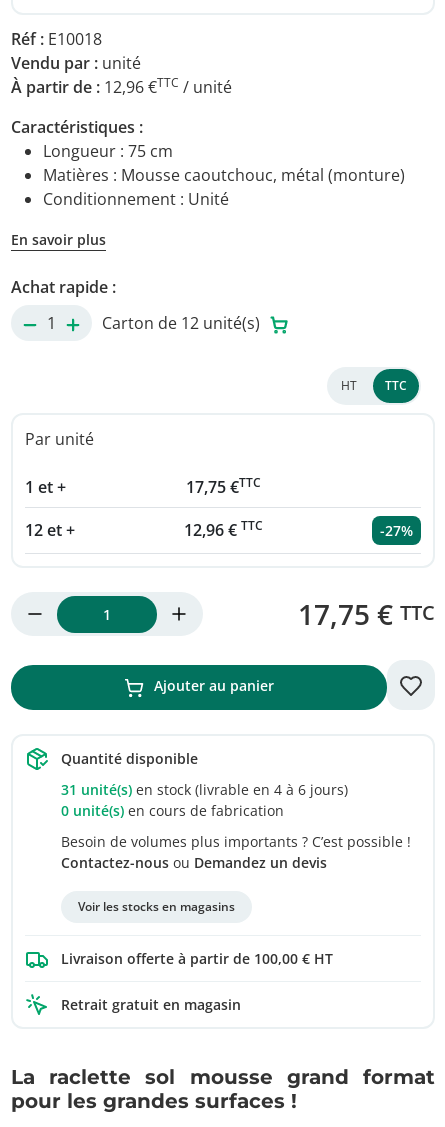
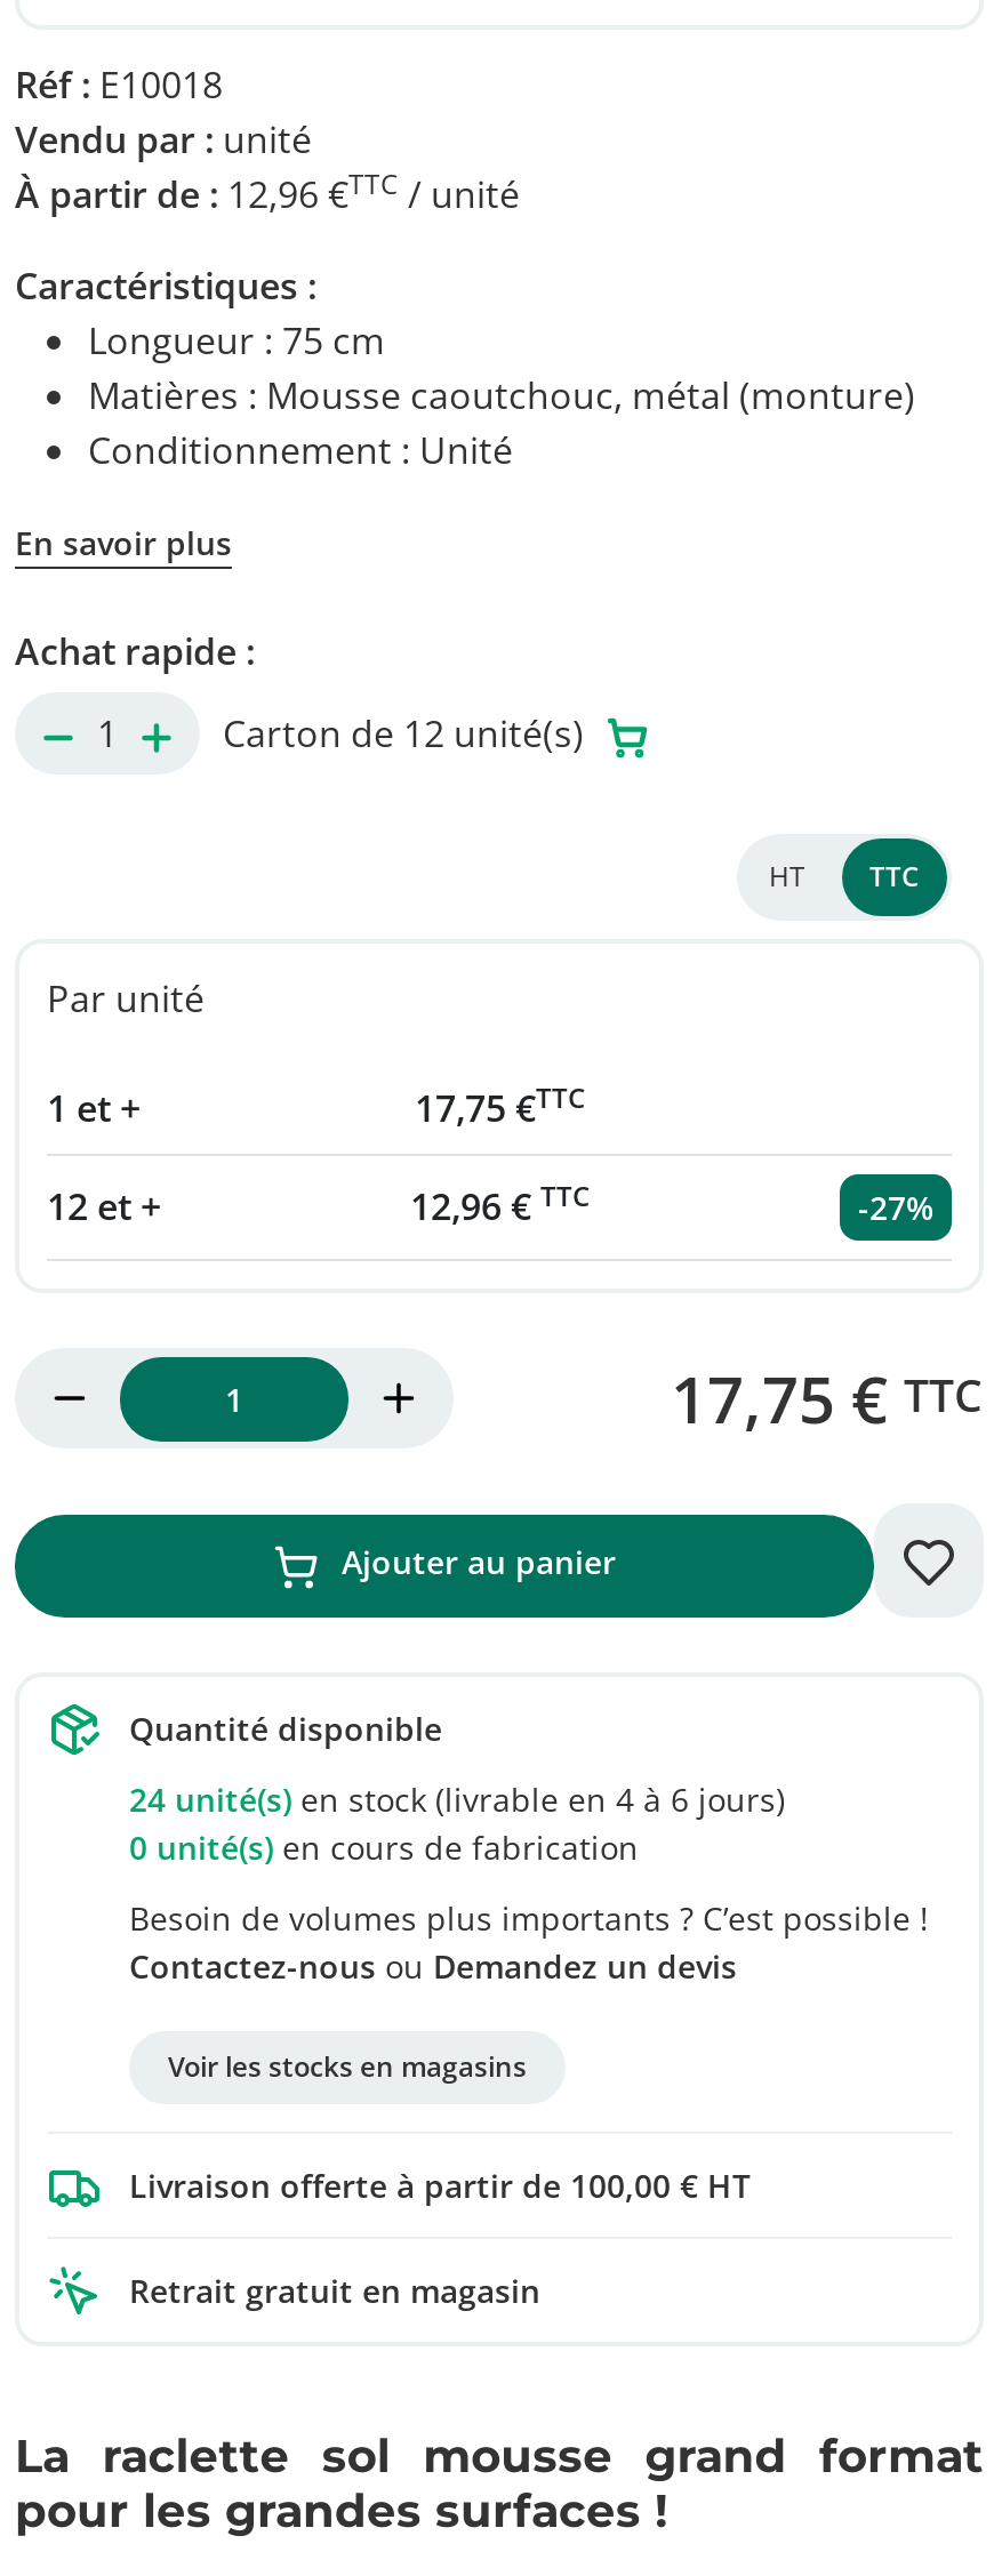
- 31 unité(s) en stock (livrable en 4 à 6 jours)
+ 24 unité(s) en stock (livrable en 4 à 6 jours)
